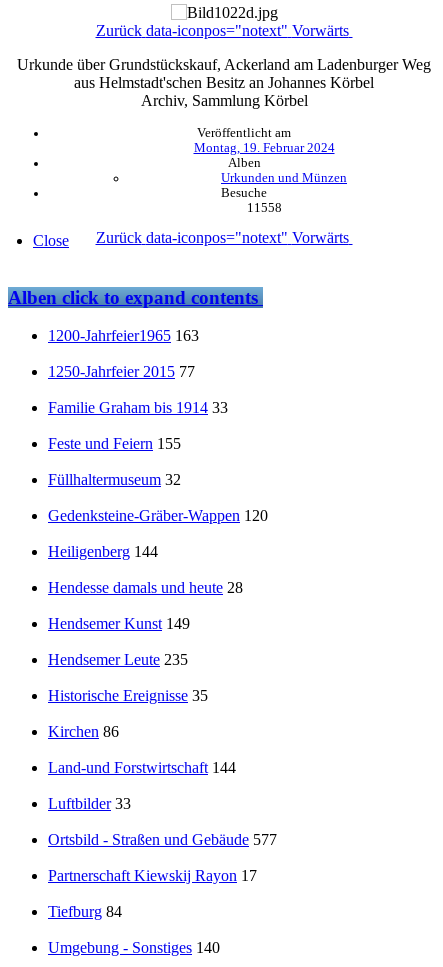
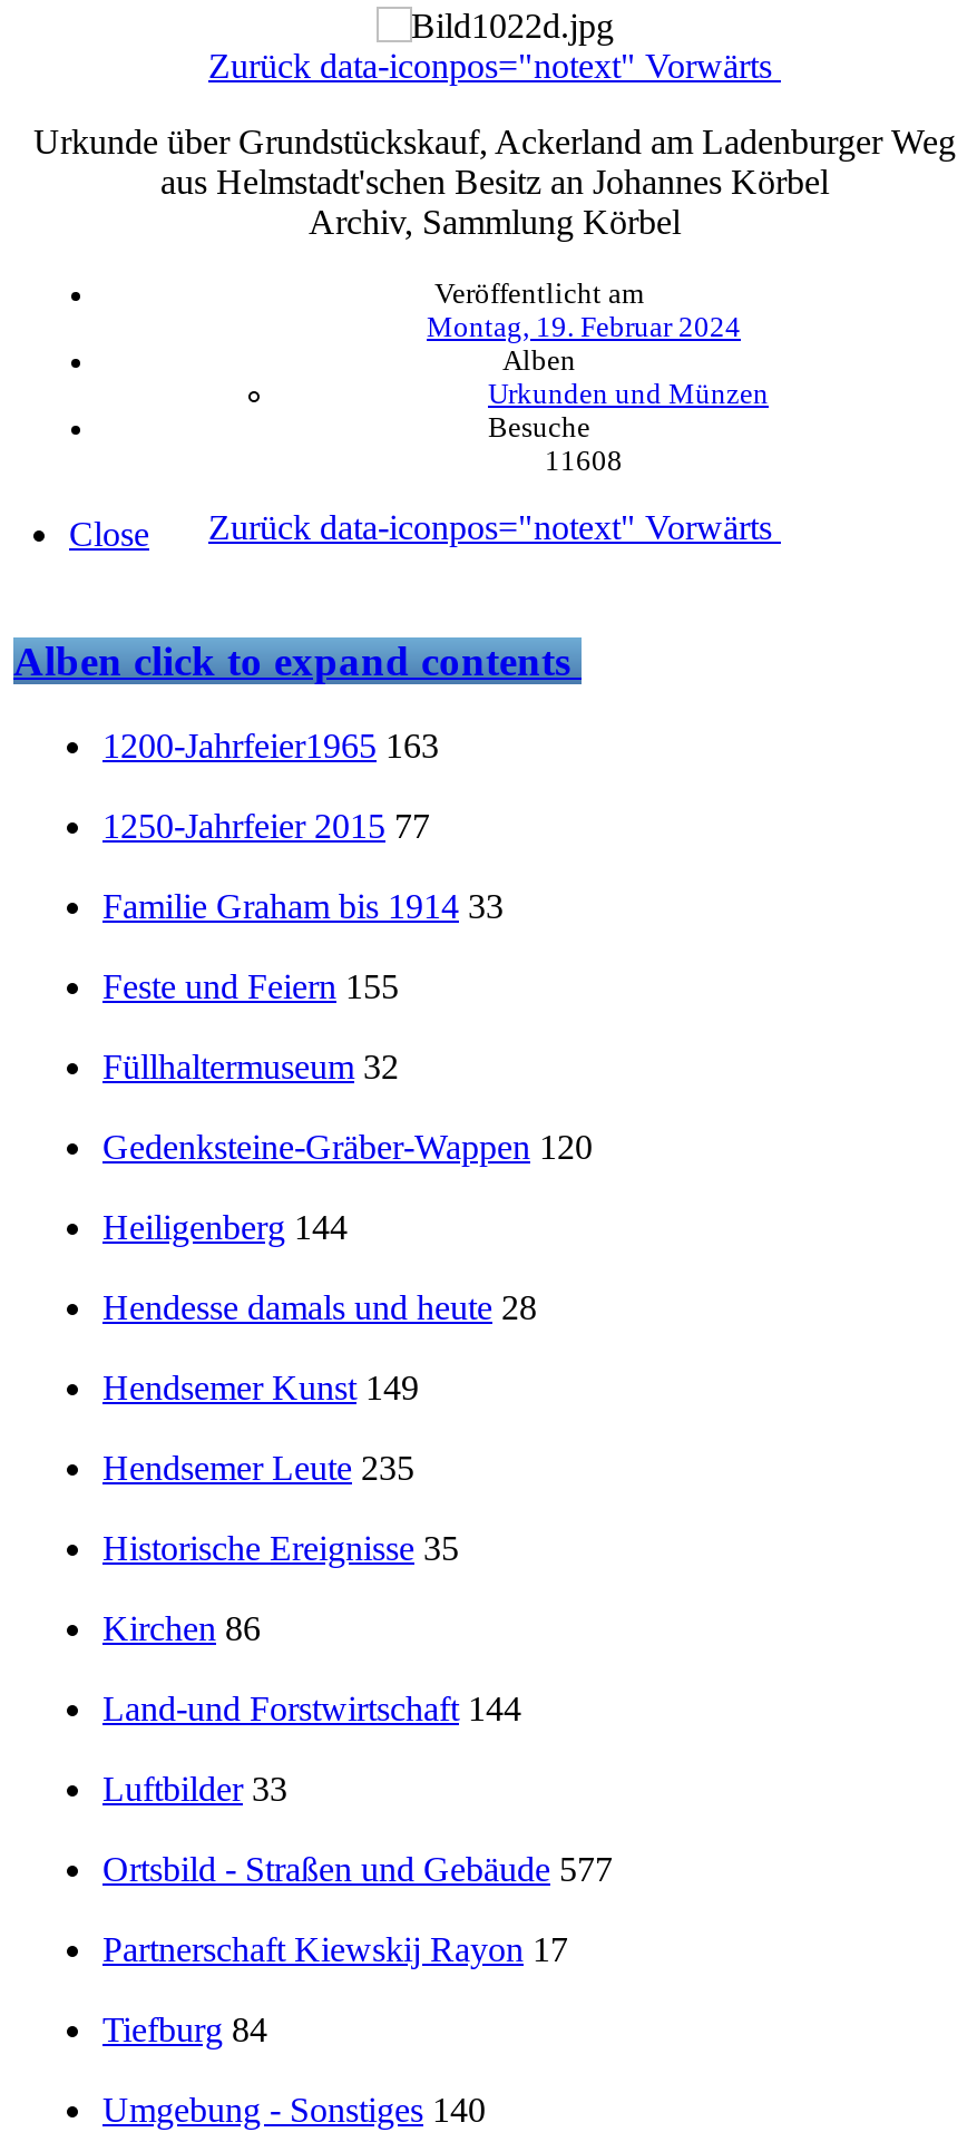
- 11558
+ 11608
